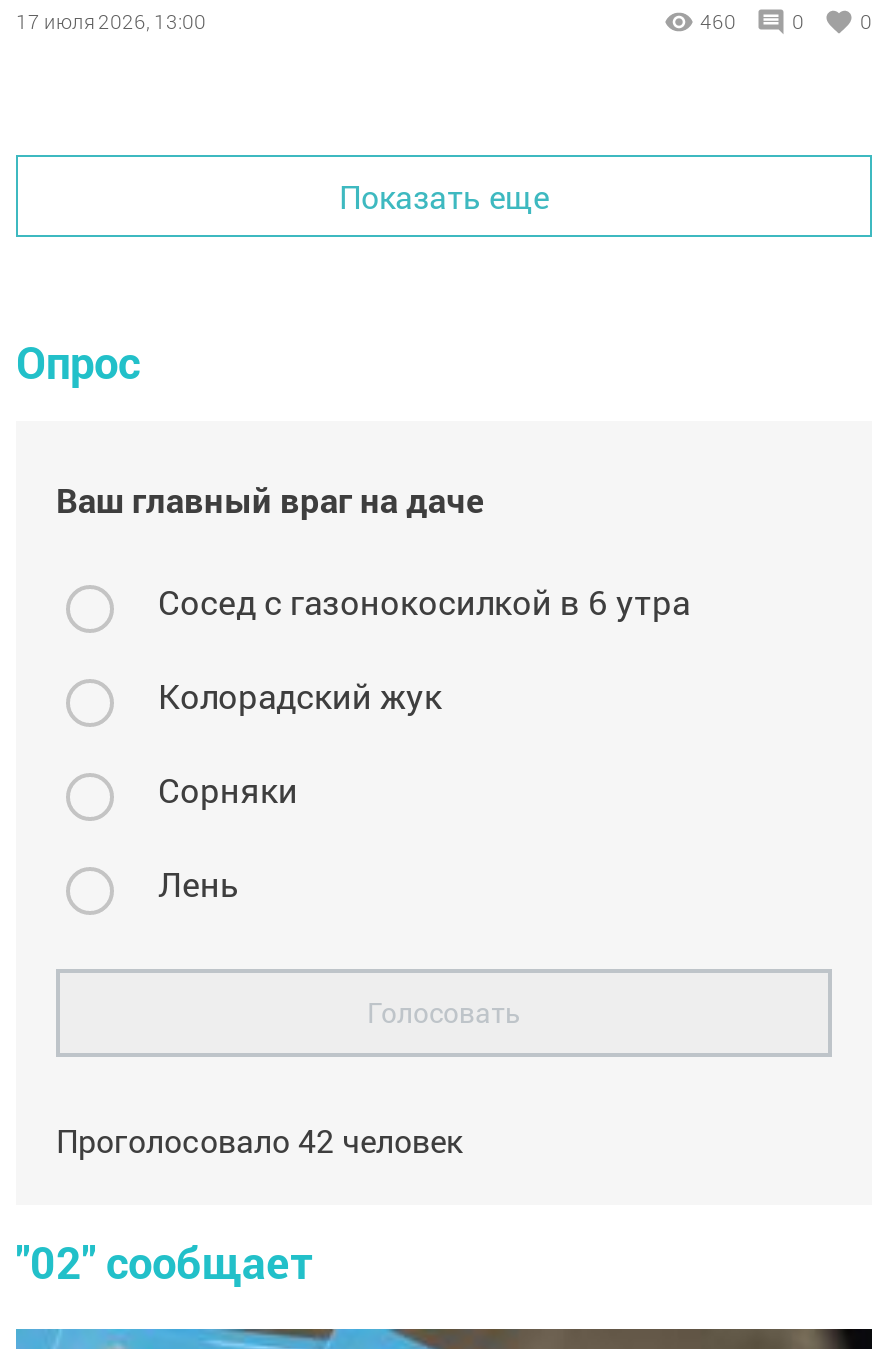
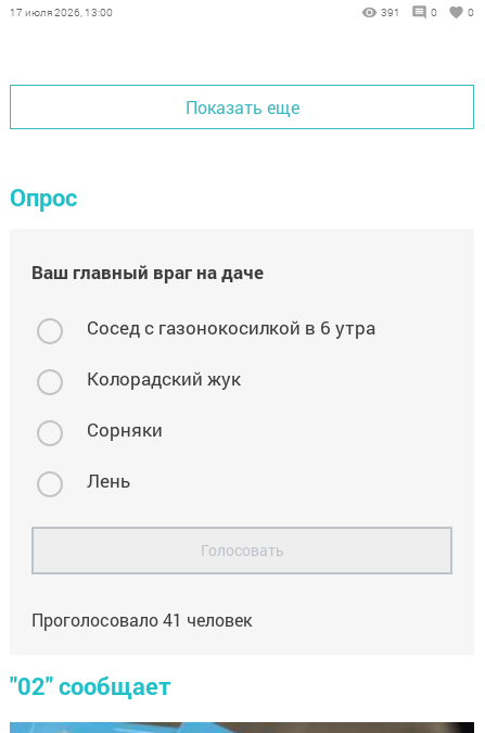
- 460
+ 391

- Проголосовало 42 человек
+ Проголосовало 41 человек
